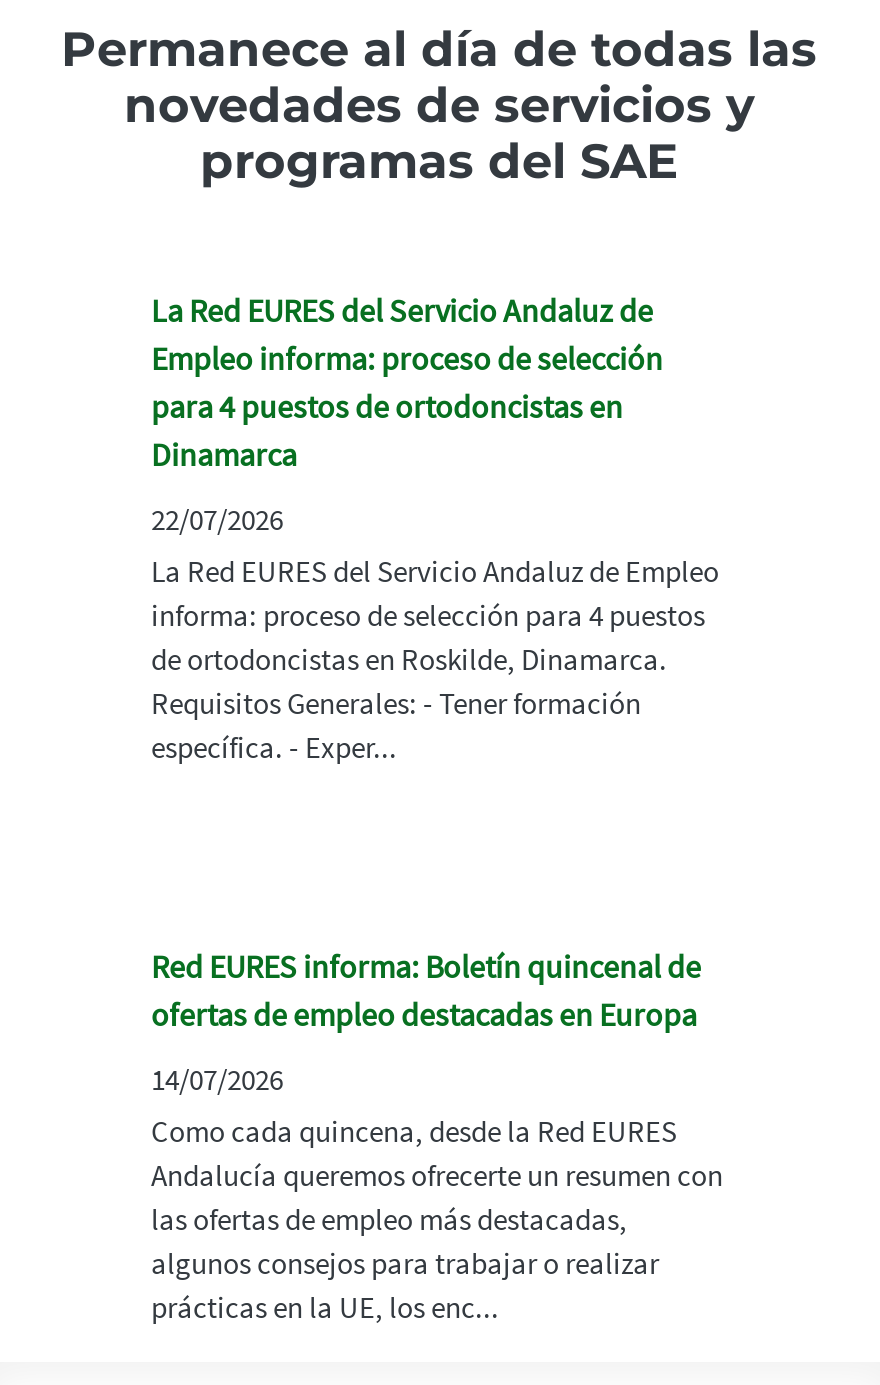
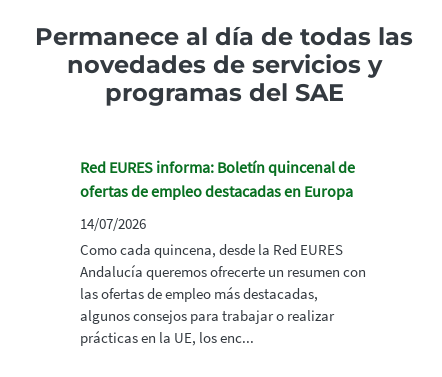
- La Red EURES del Servicio Andaluz de
- Empleo informa: proceso de selección
- para 4 puestos de ortodoncistas en
- Dinamarca
- 22/07/2026
- La Red EURES del Servicio Andaluz de Empleo
- informa: proceso de selección para 4 puestos
- de ortodoncistas en Roskilde, Dinamarca.
- Requisitos Generales: - Tener formación
- específica. - Exper...
